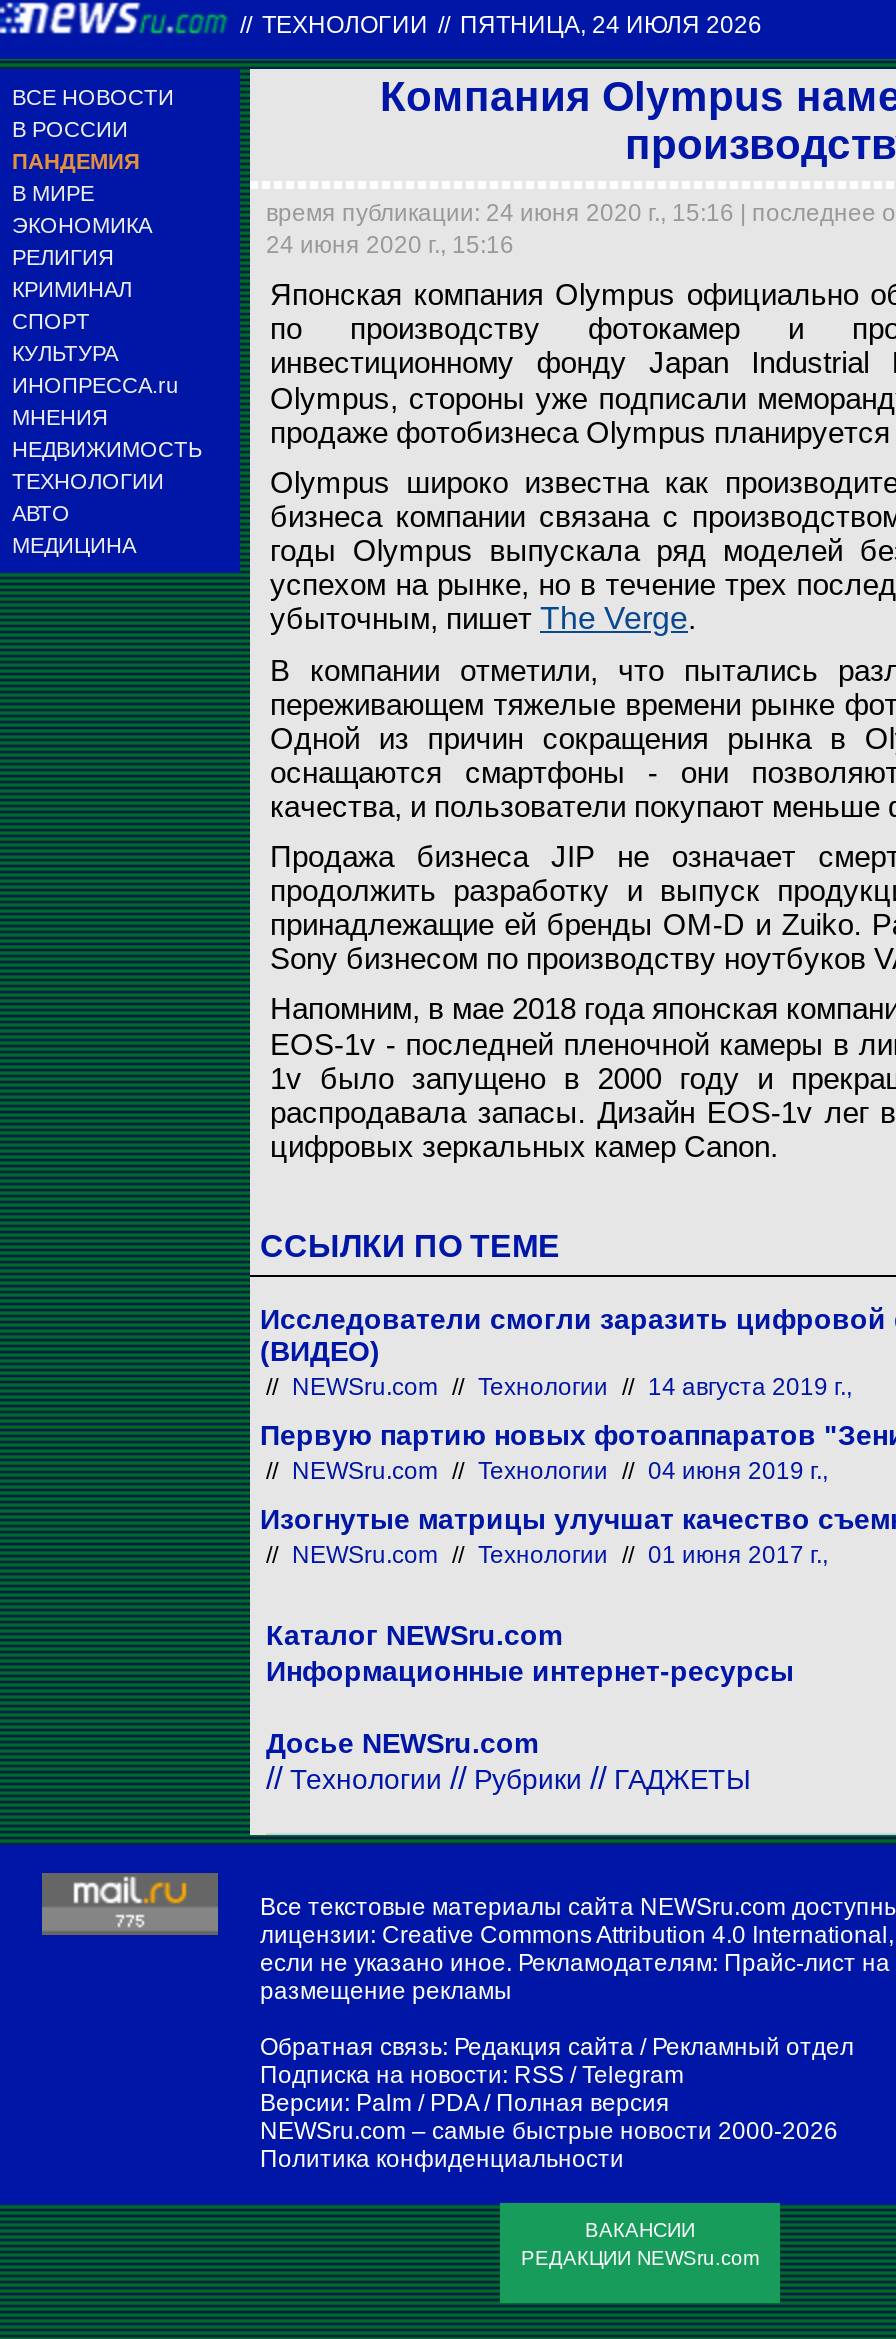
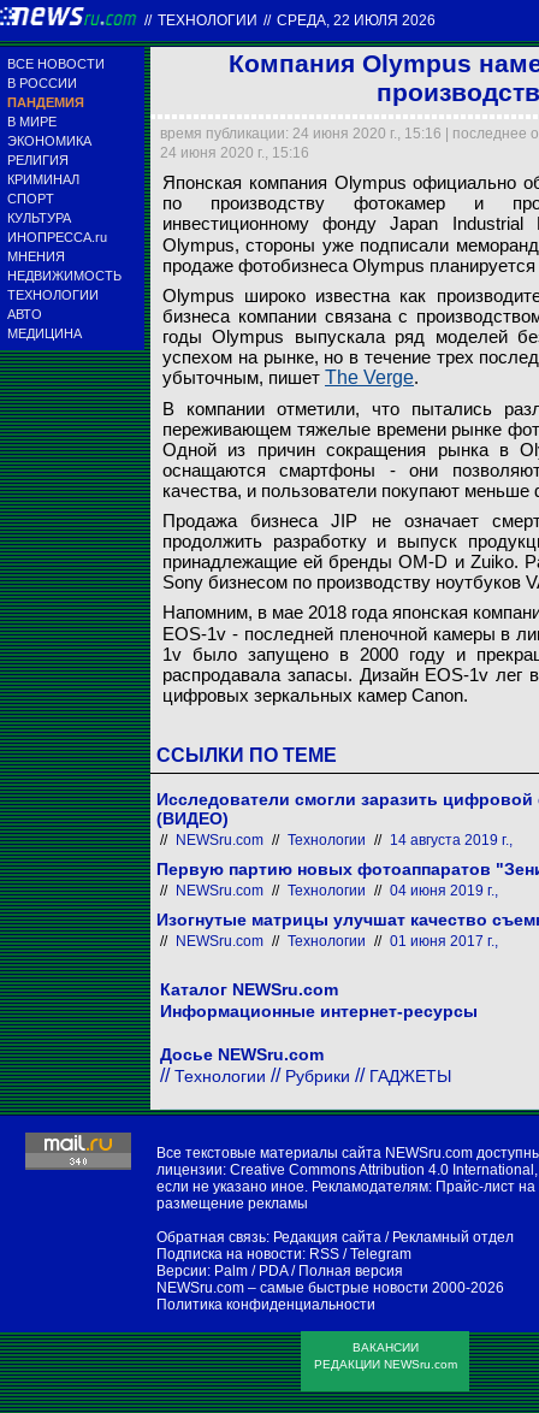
- // ТЕХНОЛОГИИ // ПЯТНИЦА, 24 ИЮЛЯ 2026
+ // ТЕХНОЛОГИИ // СРЕДА, 22 ИЮЛЯ 2026
